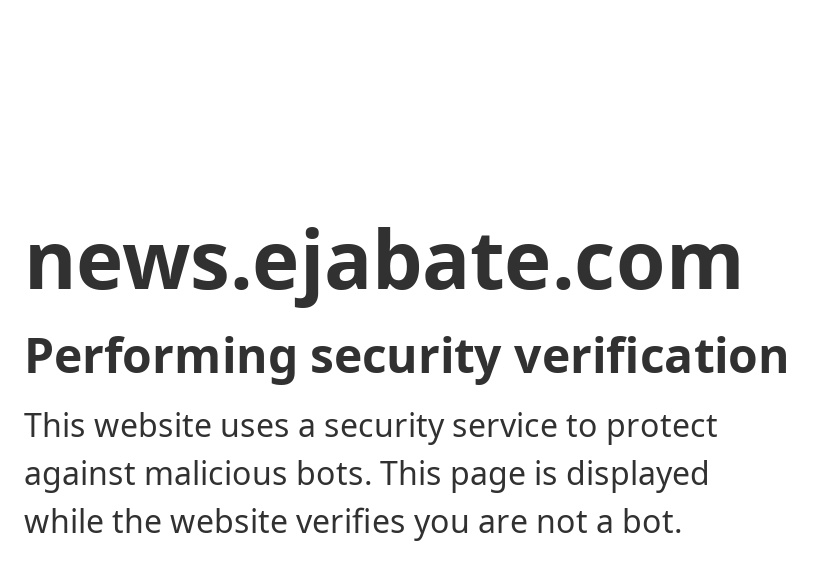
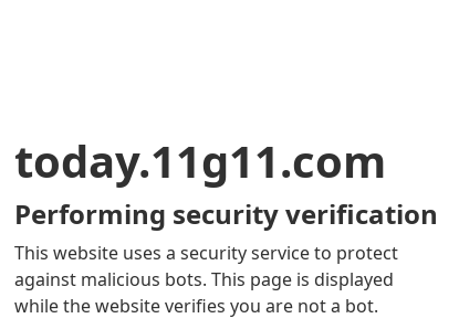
- news.ejabate.com
+ today.11g11.com
